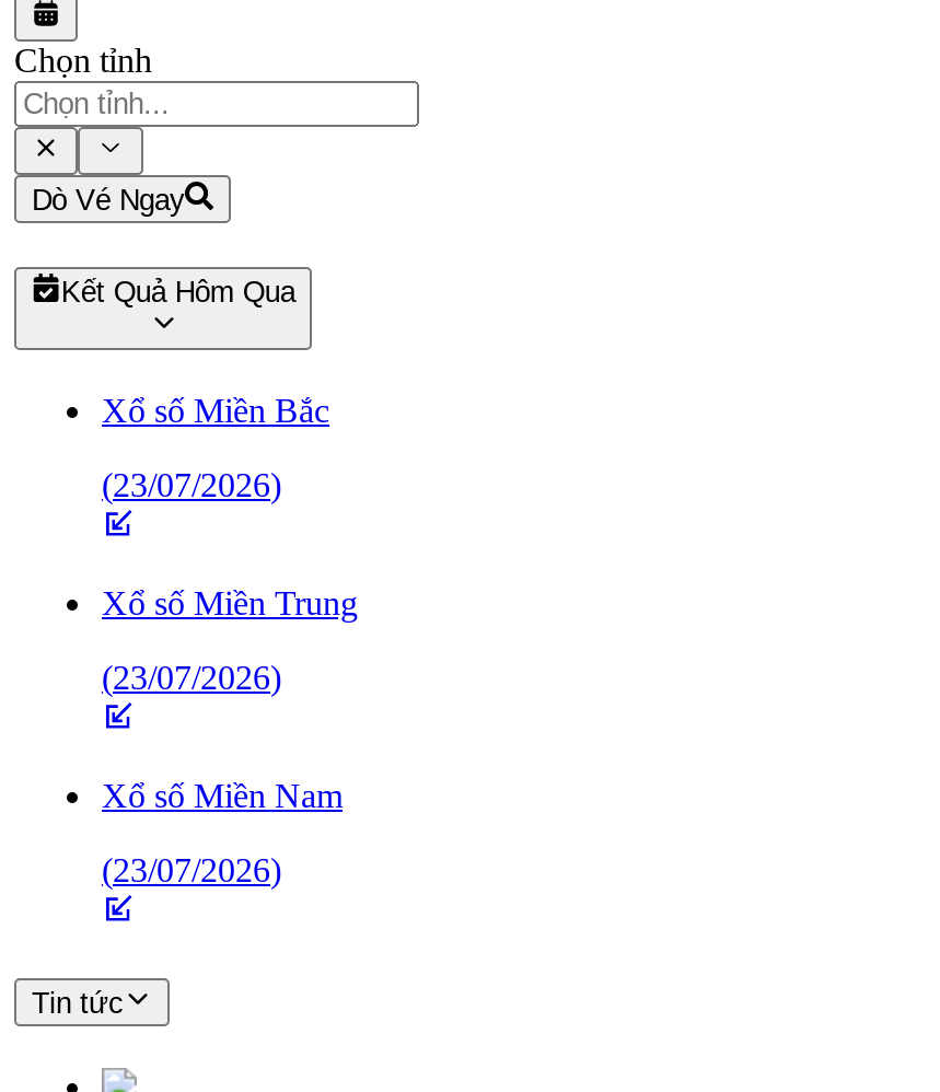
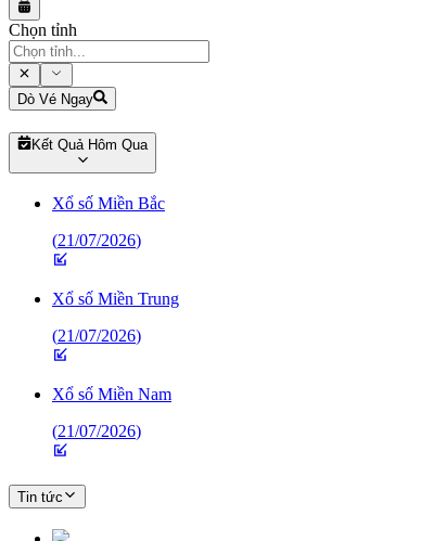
- (23/07/2026)
+ (21/07/2026)

- (23/07/2026)
+ (21/07/2026)

- (23/07/2026)
+ (21/07/2026)
